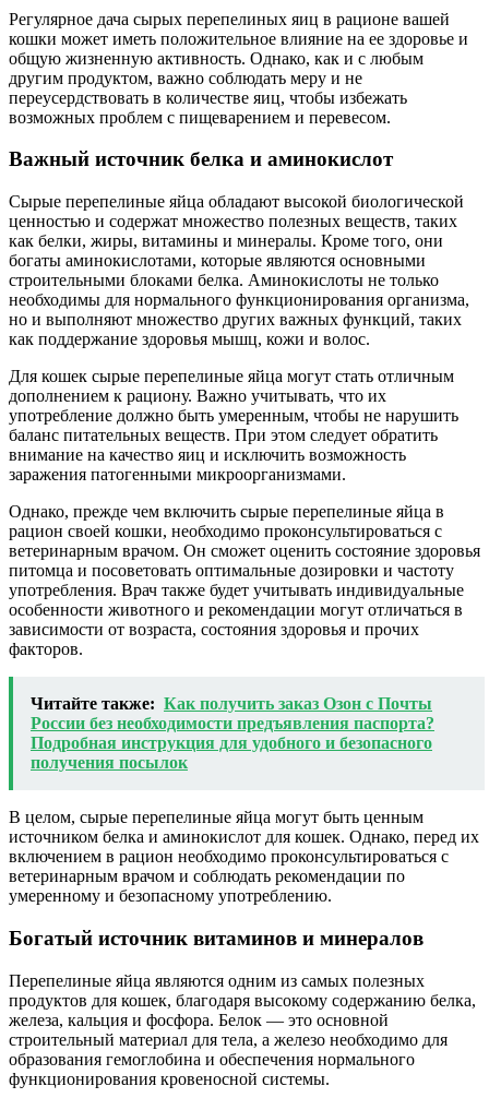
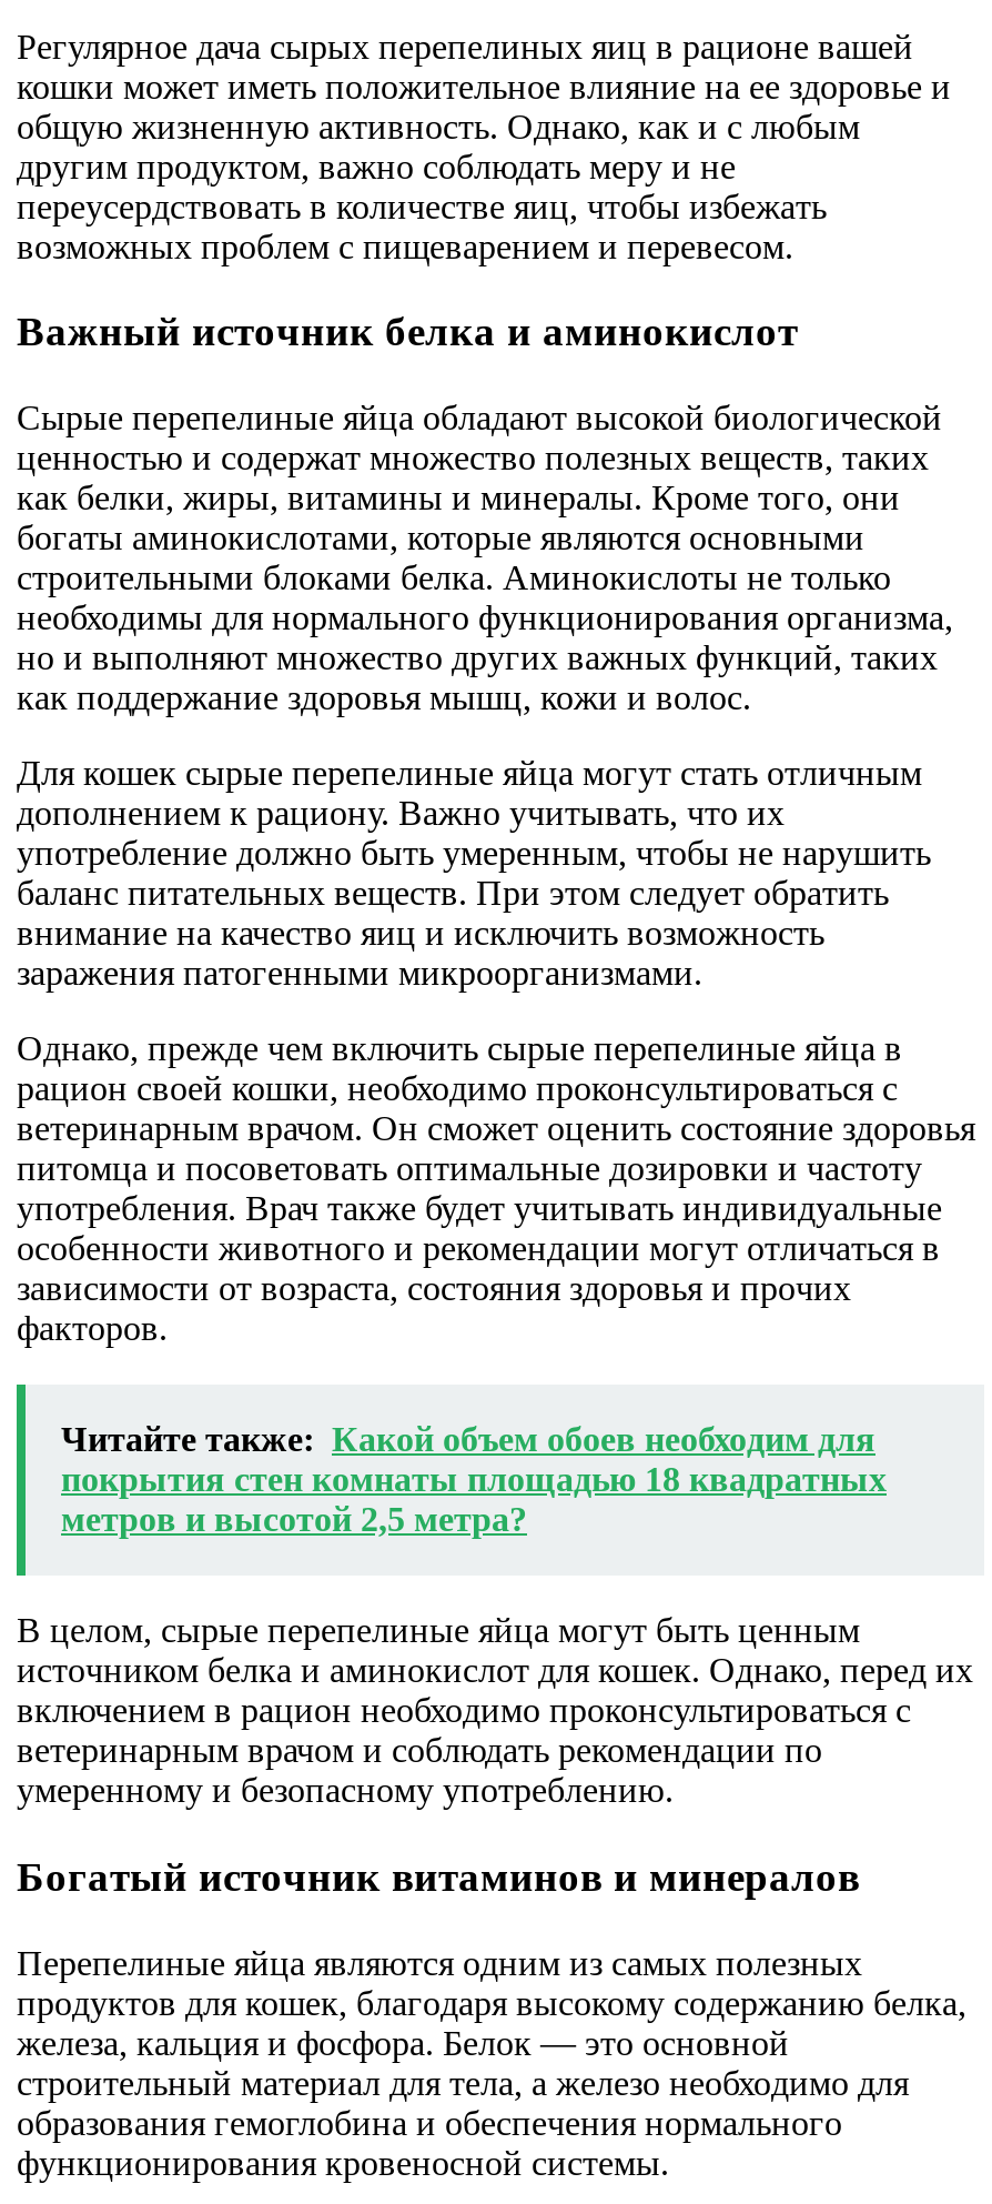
- Читайте также: Как получить заказ Озон с Почты
- России без необходимости предъявления паспорта?
- Подробная инструкция для удобного и безопасного
- получения посылок
+ Читайте также: Какой объем обоев необходим для
+ покрытия стен комнаты площадью 18 квадратных
+ метров и высотой 2,5 метра?
